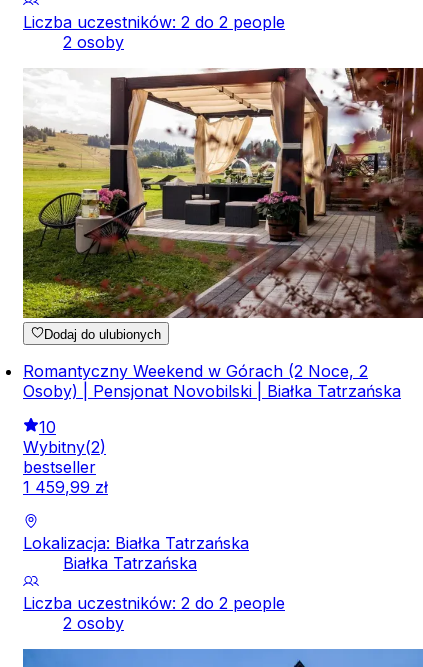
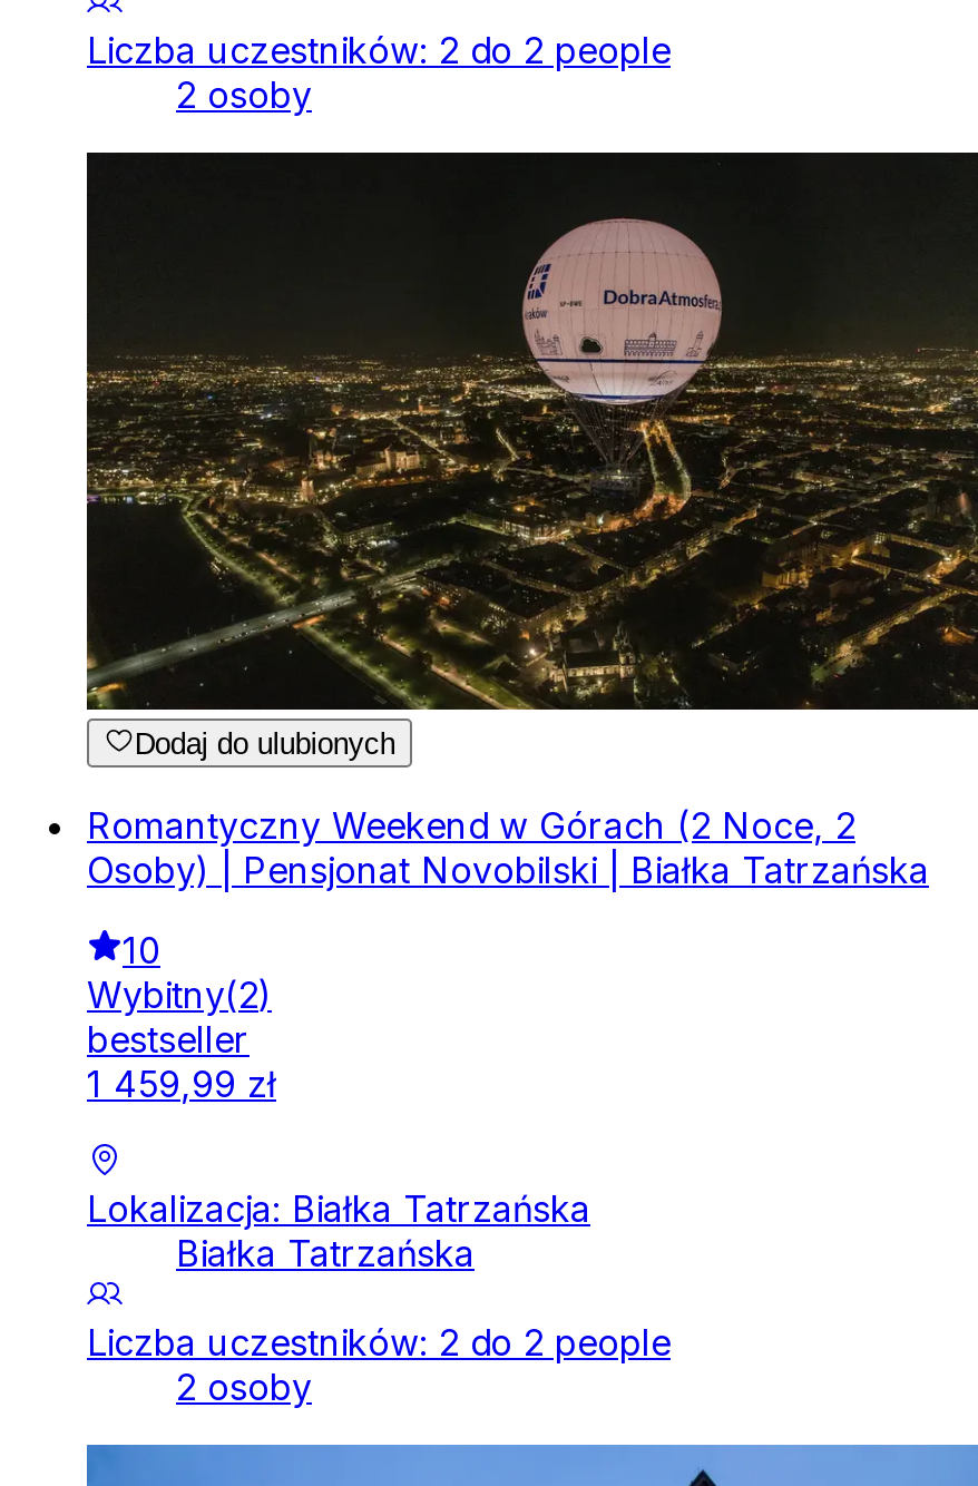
- [image]
+ [image]
